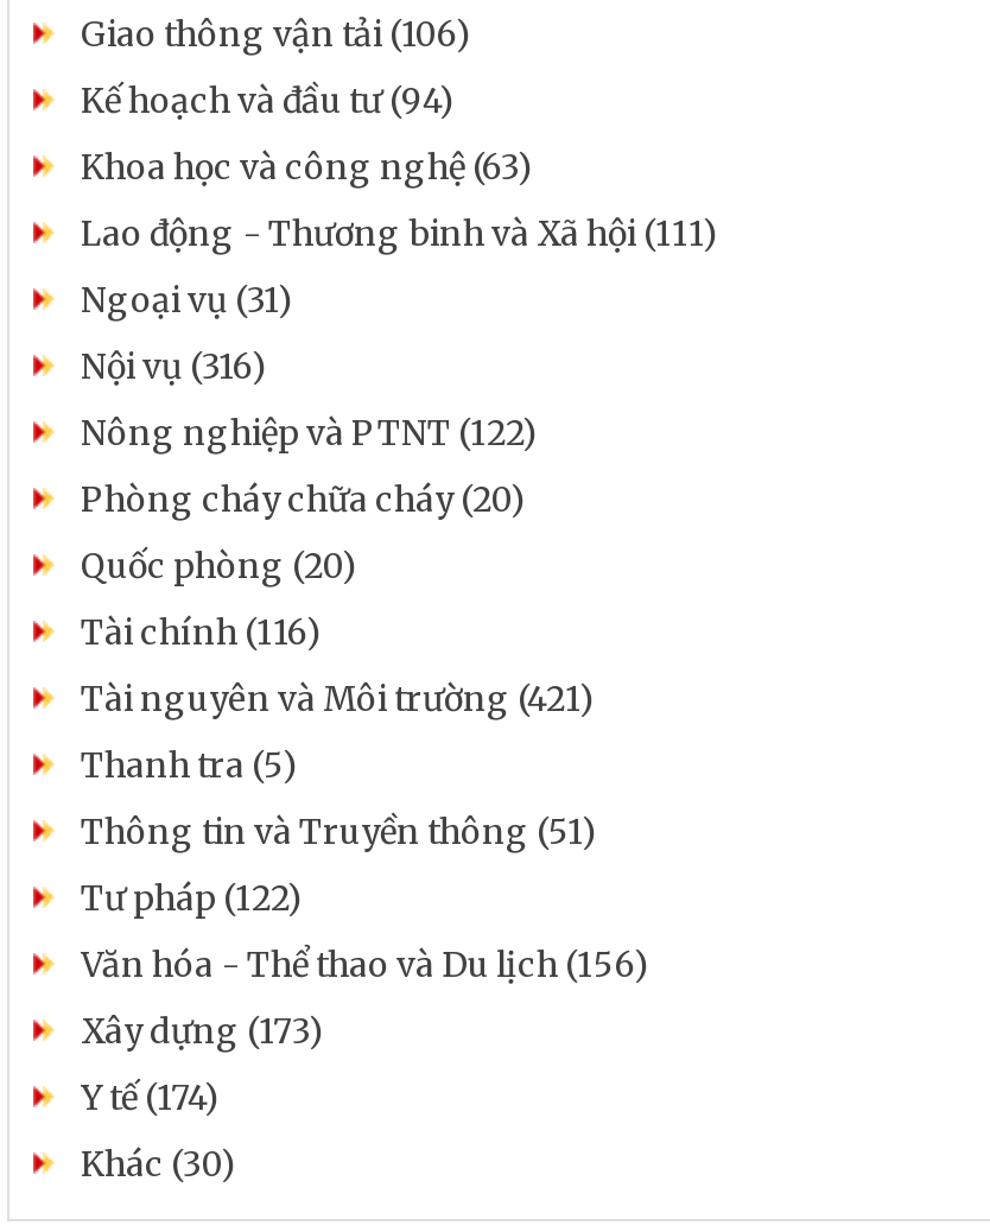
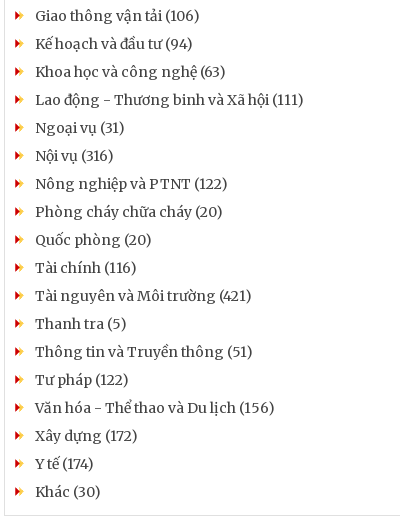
- Xây dựng (173)
+ Xây dựng (172)
